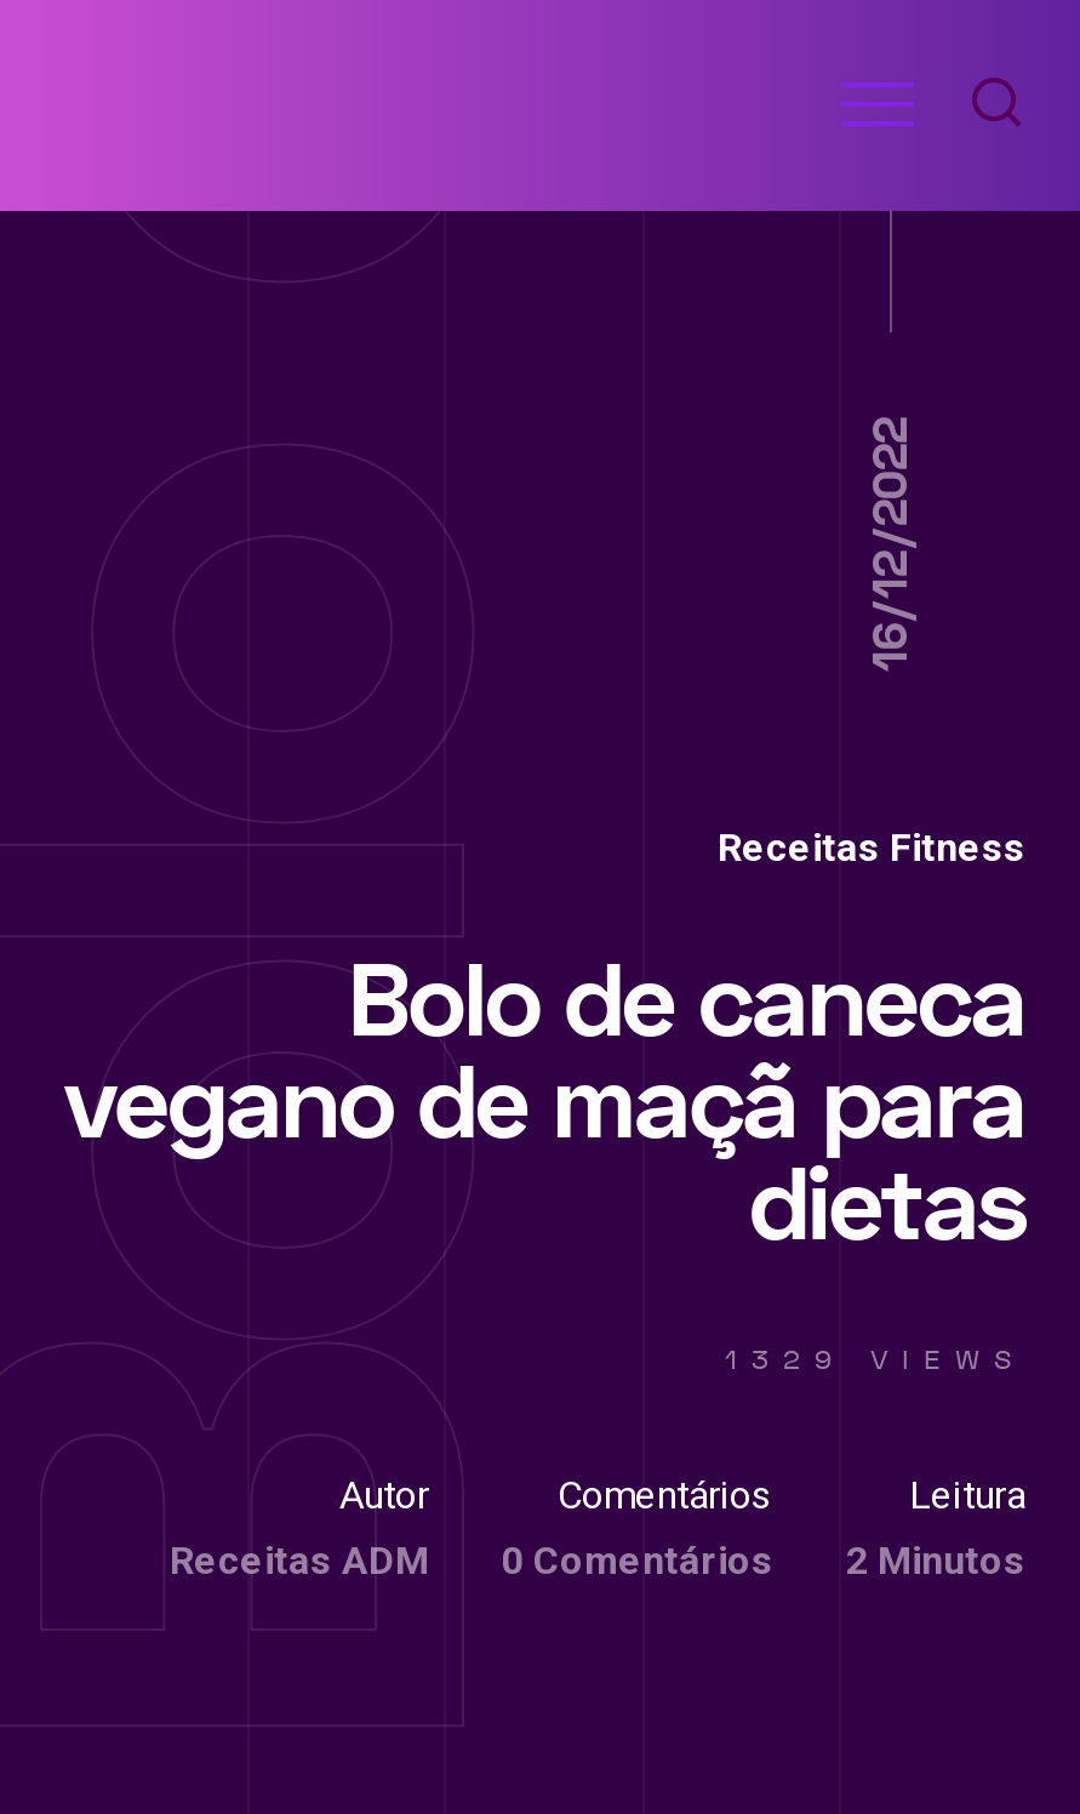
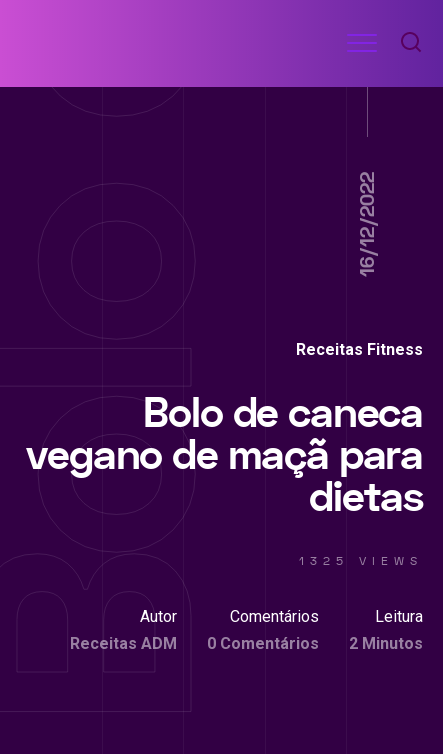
- 1329 VIEWS
+ 1325 VIEWS
